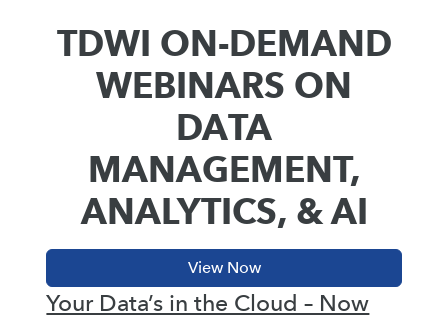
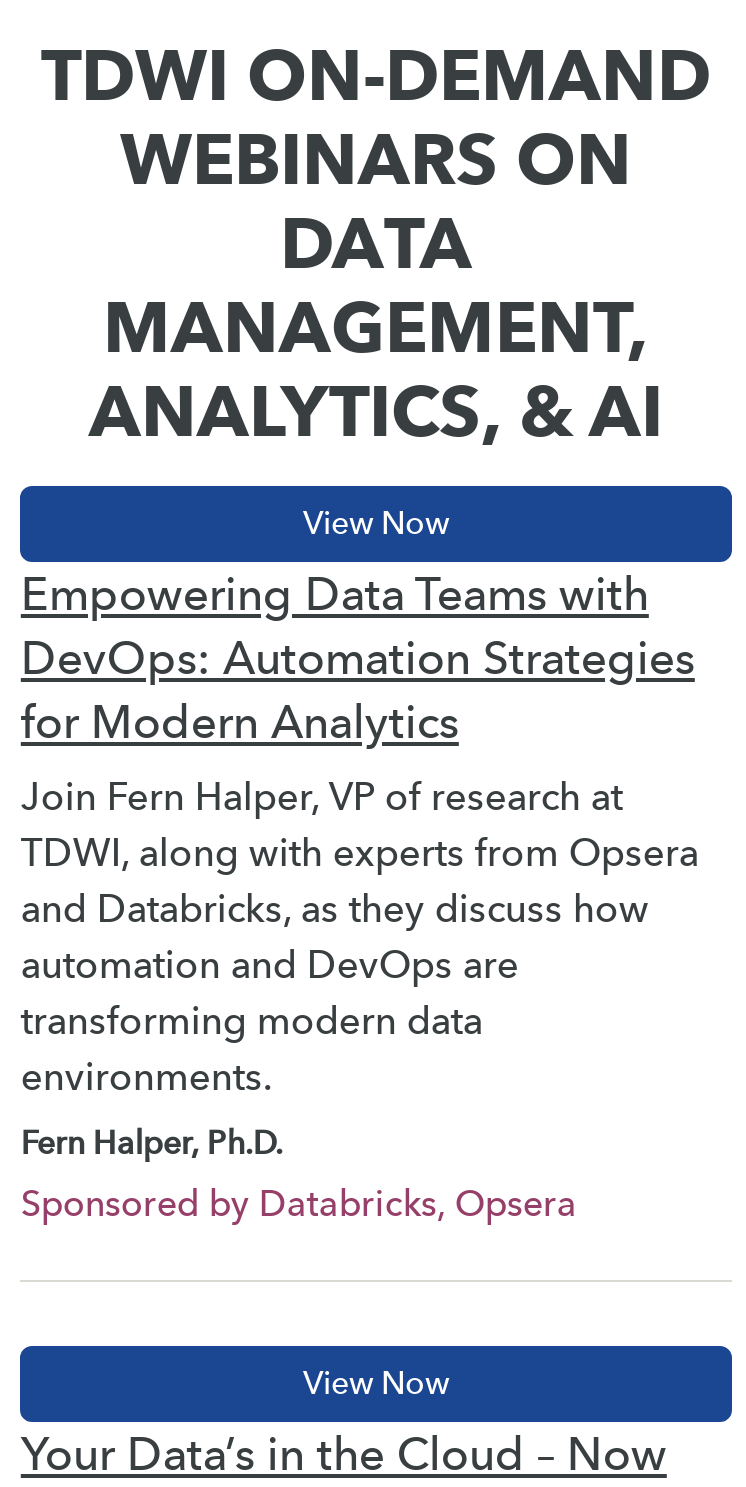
+ Empowering Data Teams with
+ DevOps: Automation Strategies
+ for Modern Analytics
+ Join Fern Halper, VP of research at
+ TDWI, along with experts from Opsera
+ and Databricks, as they discuss how
+ automation and DevOps are
+ transforming modern data
+ environments.
+ Fern Halper, Ph.D.
+ Sponsored by Databricks, Opsera
